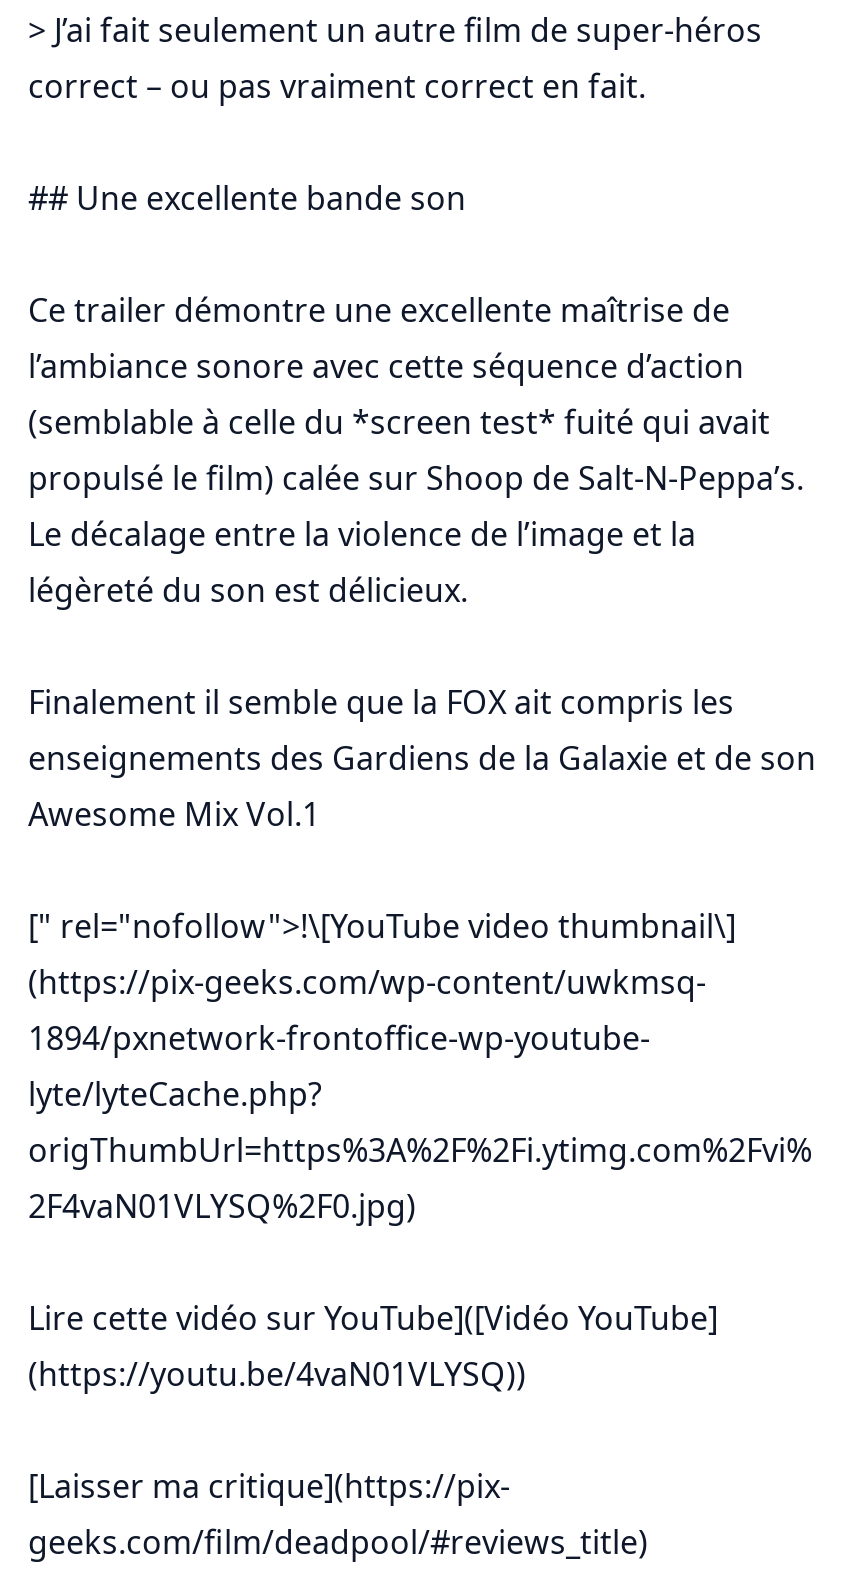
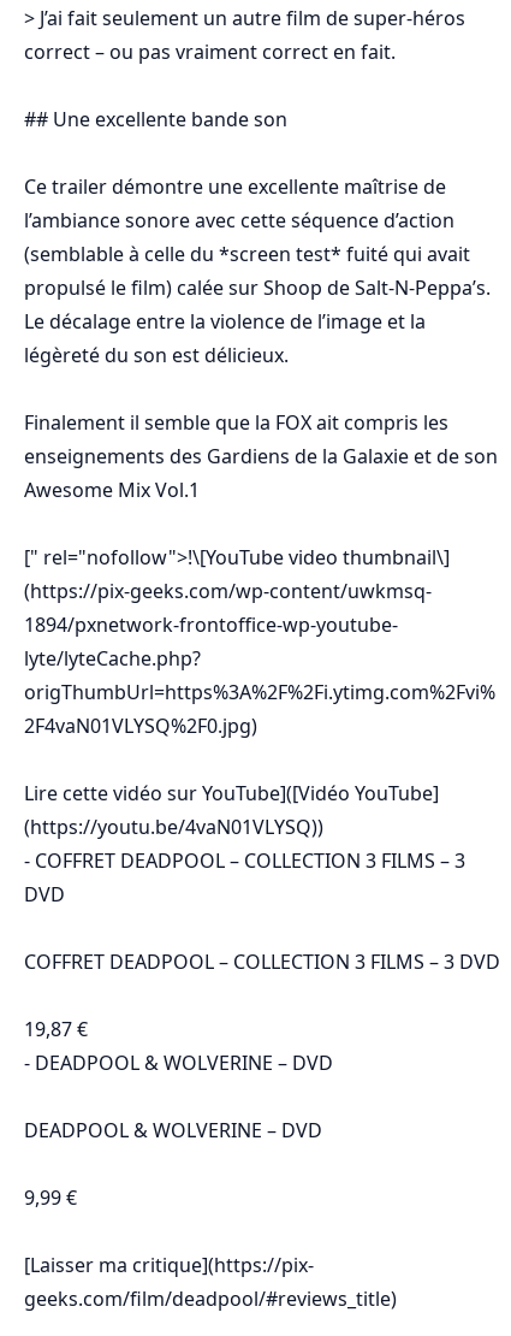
+ - COFFRET DEADPOOL – COLLECTION 3 FILMS – 3
+ DVD
+ COFFRET DEADPOOL – COLLECTION 3 FILMS – 3 DVD
+ 19,87 €
+ - DEADPOOL & WOLVERINE – DVD
+ DEADPOOL & WOLVERINE – DVD
+ 9,99 €
